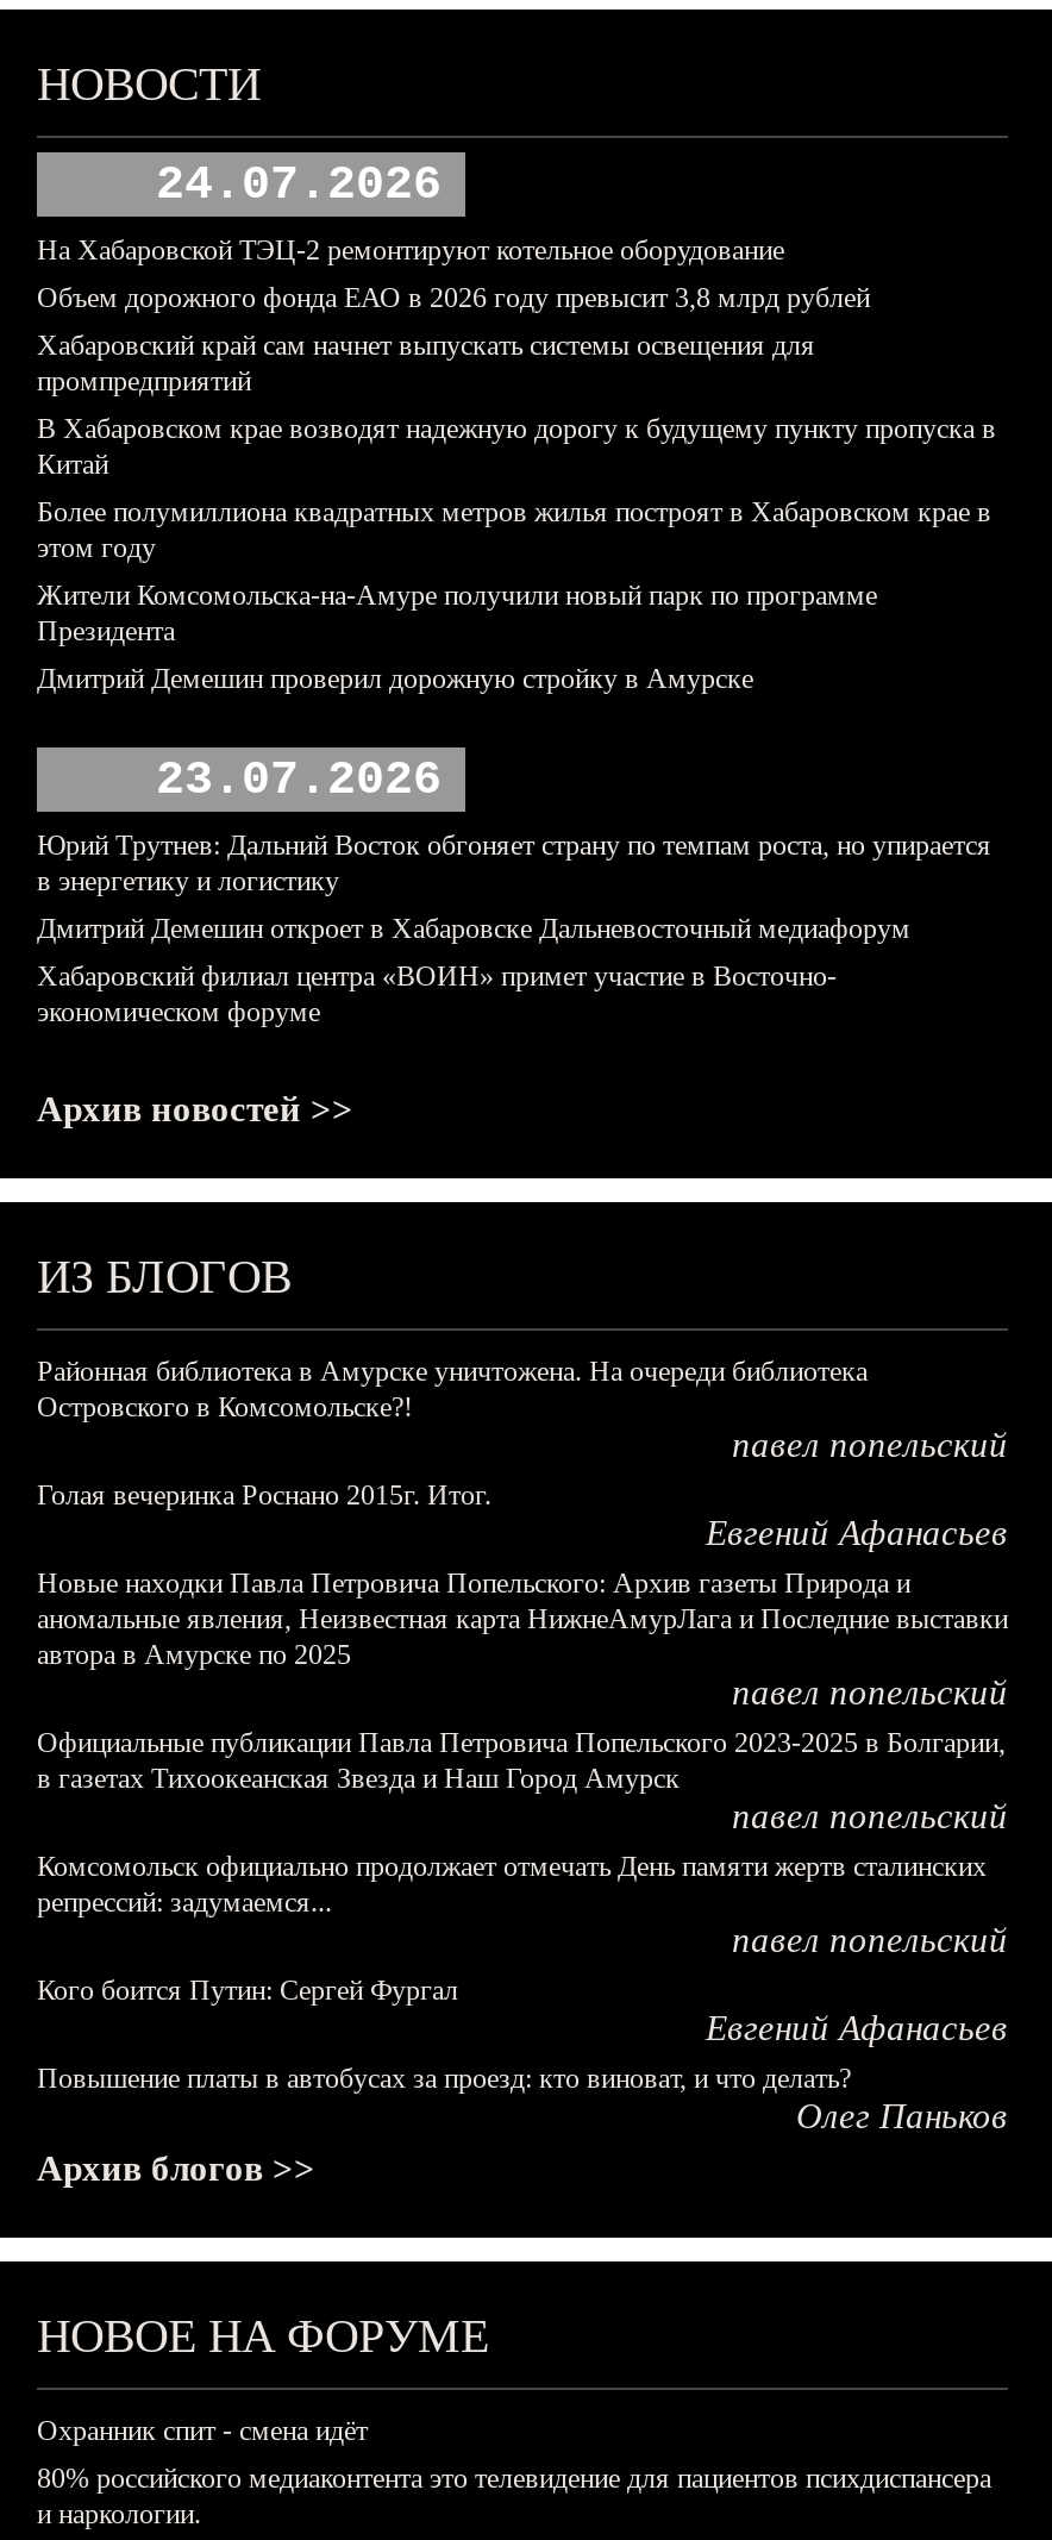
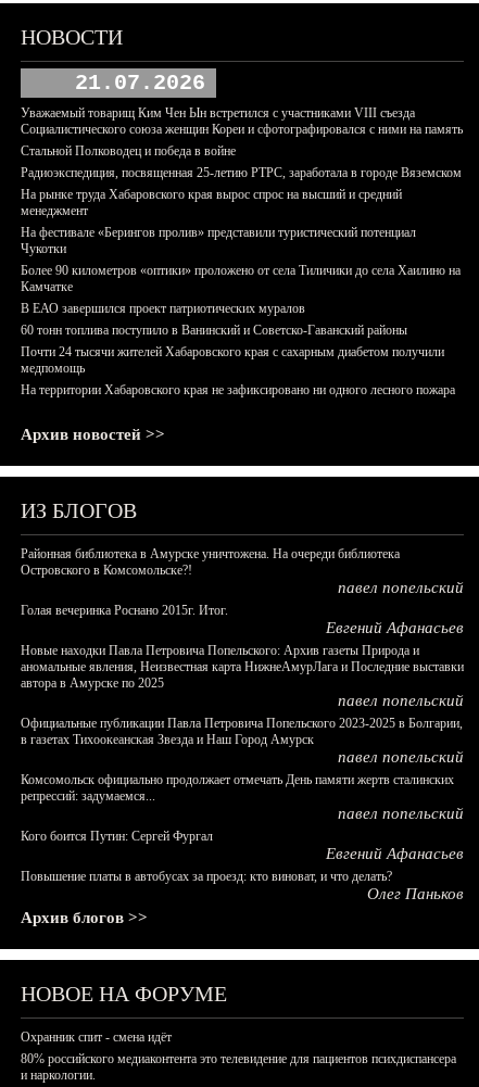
- 24.07.2026
- На Хабаровской ТЭЦ-2 ремонтируют котельное оборудование
- Объем дорожного фонда ЕАО в 2026 году превысит 3,8 млрд рублей
- Хабаровский край сам начнет выпускать системы освещения для
- промпредприятий
- В Хабаровском крае возводят надежную дорогу к будущему пункту пропуска в
- Китай
- Более полумиллиона квадратных метров жилья построят в Хабаровском крае в
- этом году
- Жители Комсомольска-на-Амуре получили новый парк по программе
- Президента
- Дмитрий Демешин проверил дорожную стройку в Амурске
- 23.07.2026
- Юрий Трутнев: Дальний Восток обгоняет страну по темпам роста, но упирается
- в энергетику и логистику
- Дмитрий Демешин откроет в Хабаровске Дальневосточный медиафорум
- Хабаровский филиал центра «ВОИН» примет участие в Восточно-
- экономическом форуме
+ 21.07.2026
+ Уважаемый товарищ Ким Чен Ын встретился с участниками VIII съезда
+ Социалистического союза женщин Кореи и сфотографировался с ними на память
+ Стальной Полководец и победа в войне
+ Радиоэкспедиция, посвященная 25-летию РТРС, заработала в городе Вяземском
+ На рынке труда Хабаровского края вырос спрос на высший и средний
+ менеджмент
+ На фестивале «Берингов пролив» представили туристический потенциал
+ Чукотки
+ Более 90 километров «оптики» проложено от села Тиличики до села Хаилино на
+ Камчатке
+ В ЕАО завершился проект патриотических муралов
+ 60 тонн топлива поступило в Ванинский и Советско-Гаванский районы
+ Почти 24 тысячи жителей Хабаровского края с сахарным диабетом получили
+ медпомощь
+ На территории Хабаровского края не зафиксировано ни одного лесного пожара
